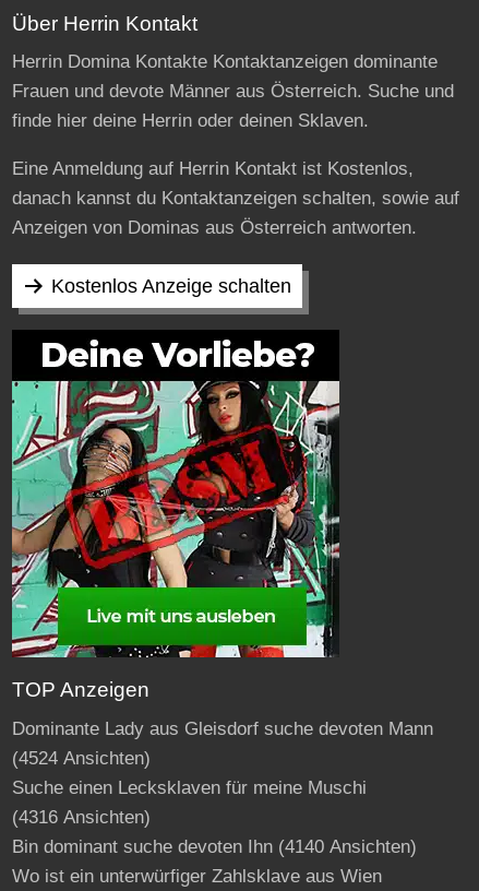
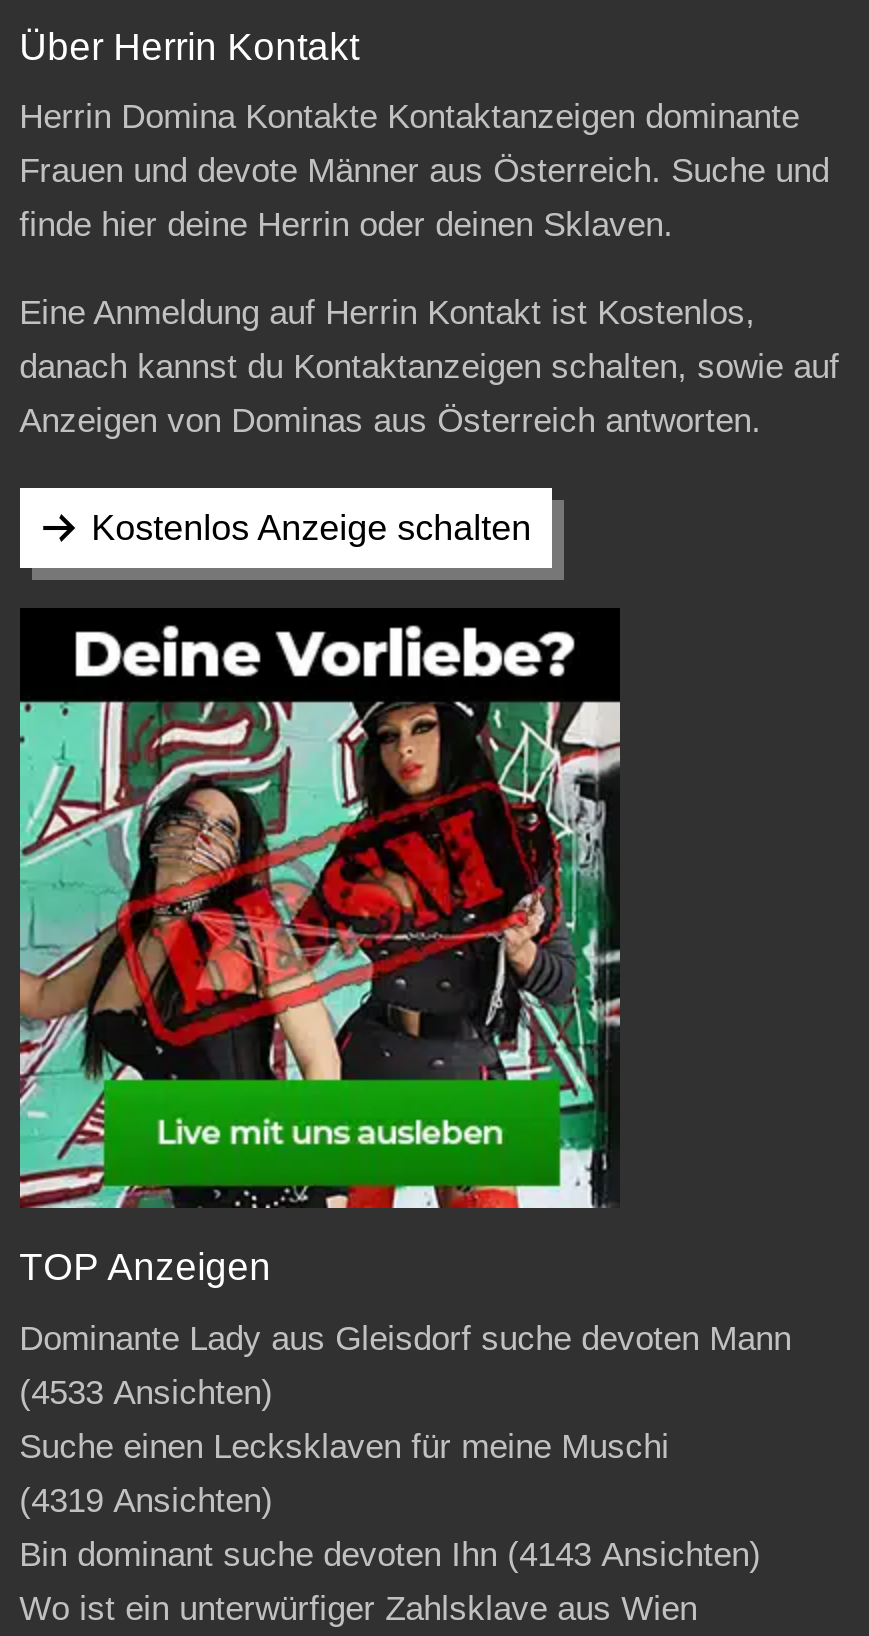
- (4524 Ansichten)
+ (4533 Ansichten)

- (4316 Ansichten)
+ (4319 Ansichten)

- Bin dominant suche devoten Ihn (4140 Ansichten)
+ Bin dominant suche devoten Ihn (4143 Ansichten)
